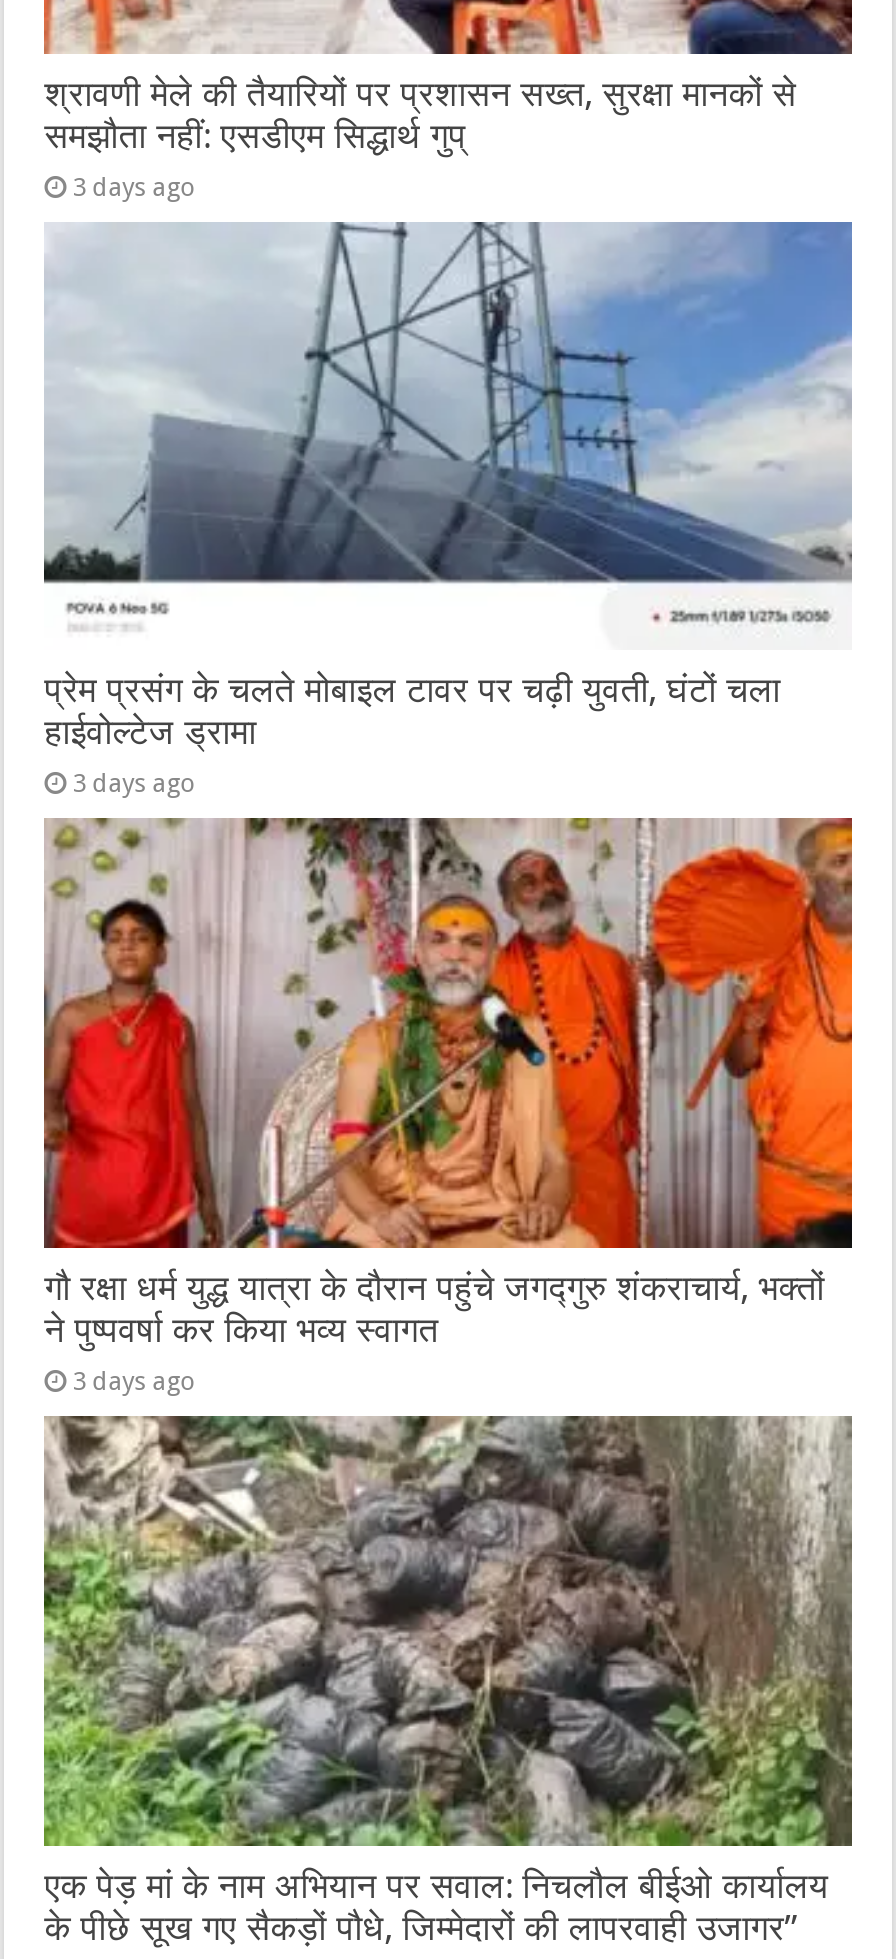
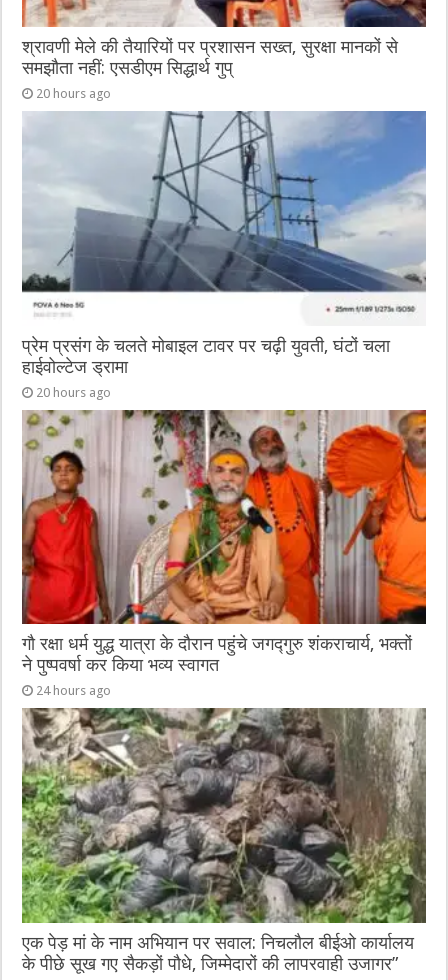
- 3 days ago
+ 20 hours ago

- 3 days ago
+ 20 hours ago

- 3 days ago
+ 24 hours ago
